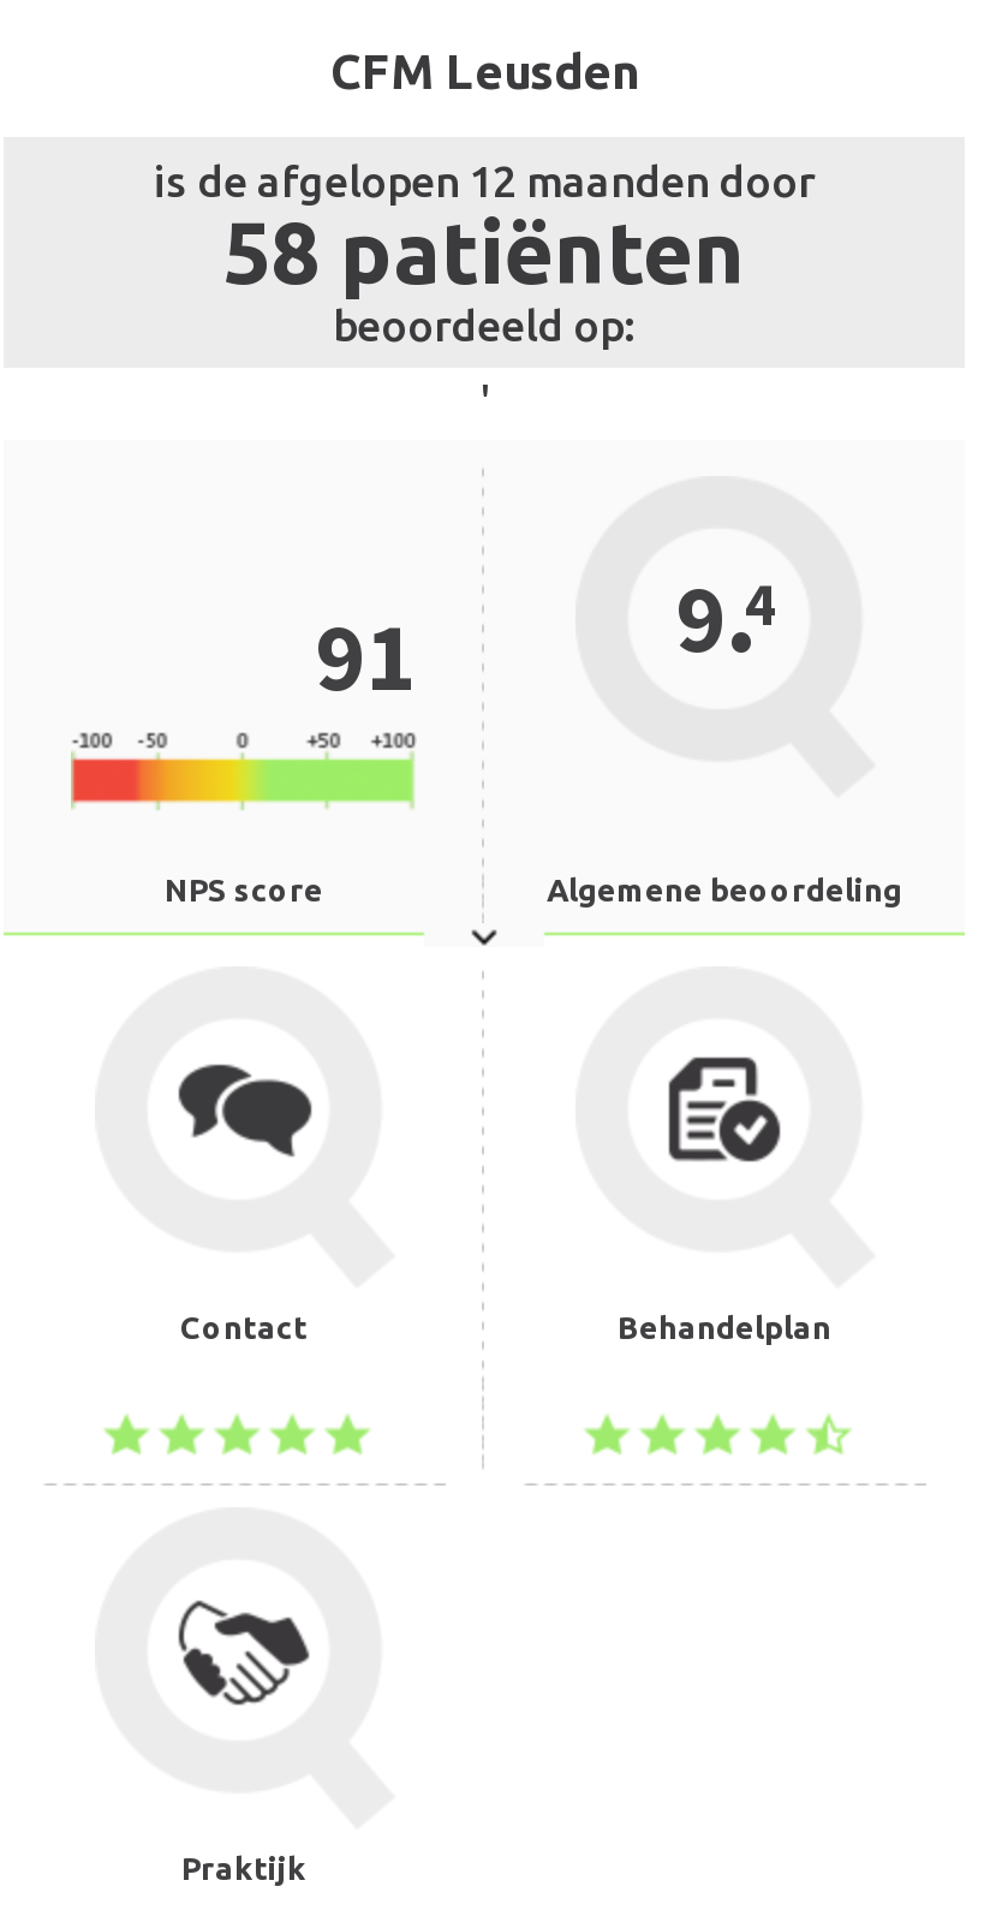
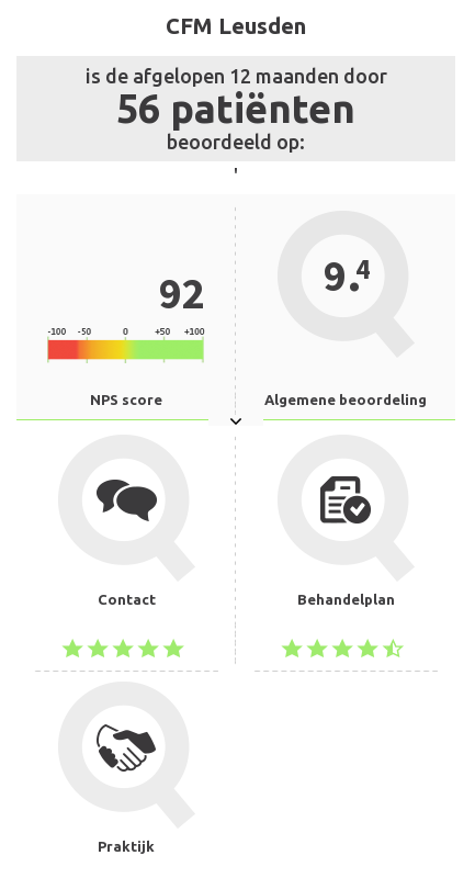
- 58 patiënten
+ 56 patiënten

- 91
+ 92
